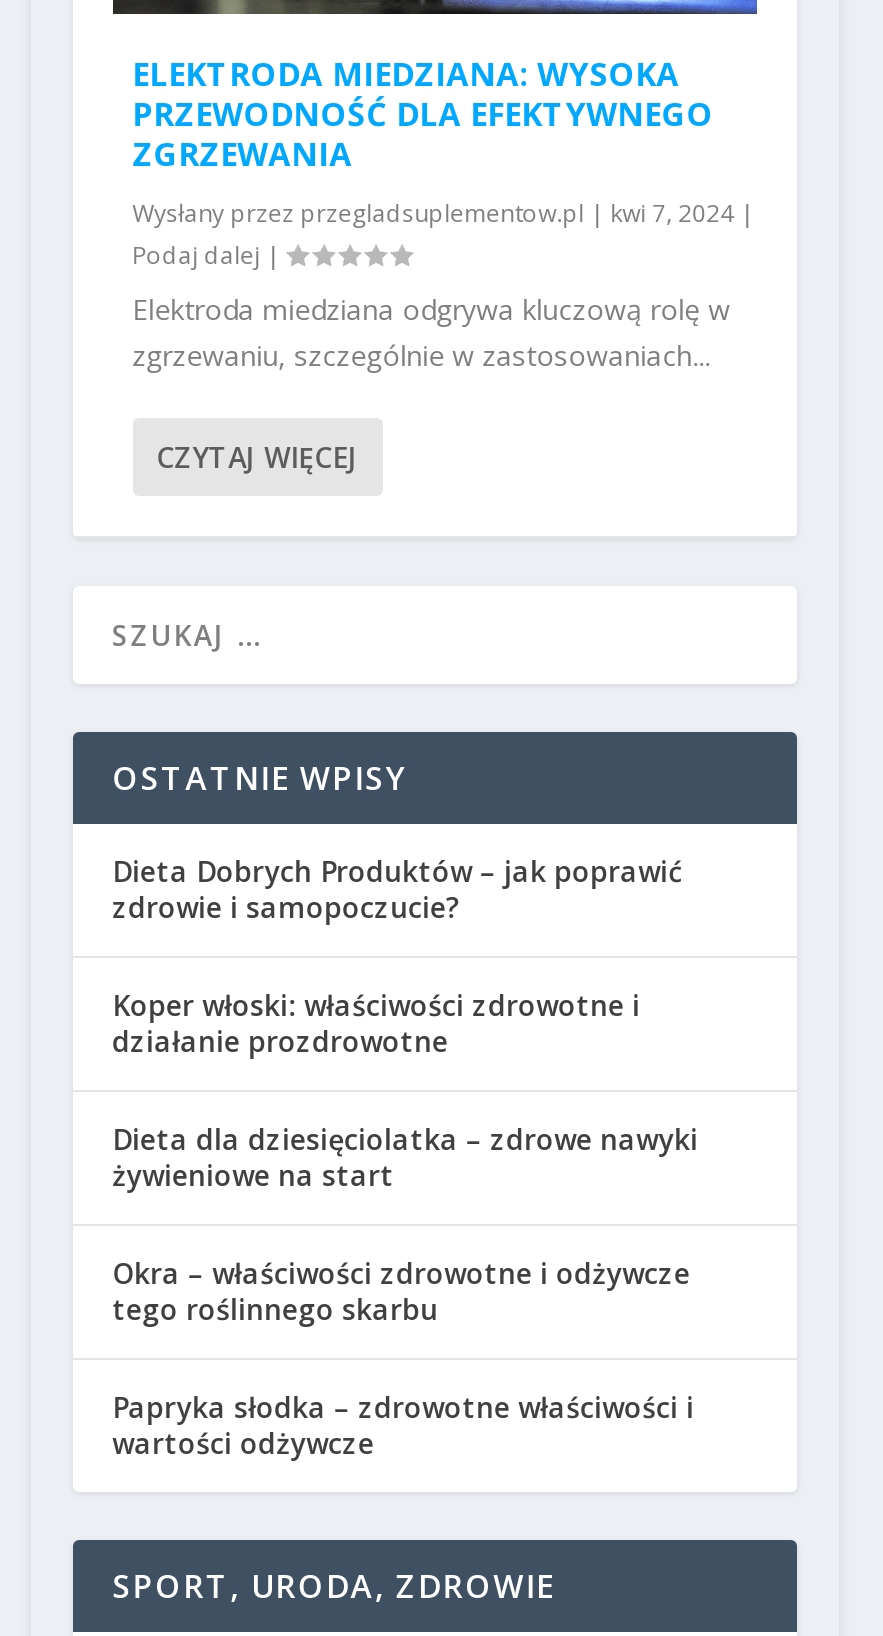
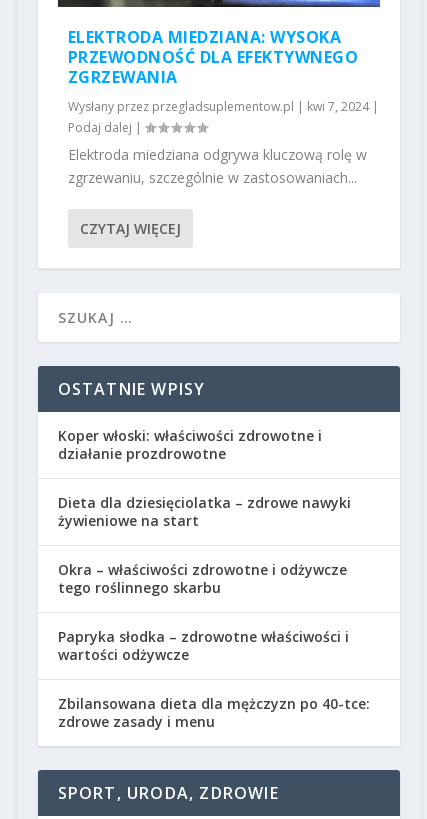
- Dieta Dobrych Produktów – jak poprawić
- zdrowie i samopoczucie?

moved up: Koper włoski: właściwości zdrowotne i | działanie prozdrowotne | Dieta dla dziesięciolatka – zdrowe nawyki | żywieniowe na start | Okra – właściwości zdrowotne i odżywcze | tego roślinnego skarbu | Papryka słodka – zdrowotne właściwości i | wartości odżywcze

+ Zbilansowana dieta dla mężczyzn po 40-tce:
+ zdrowe zasady i menu
